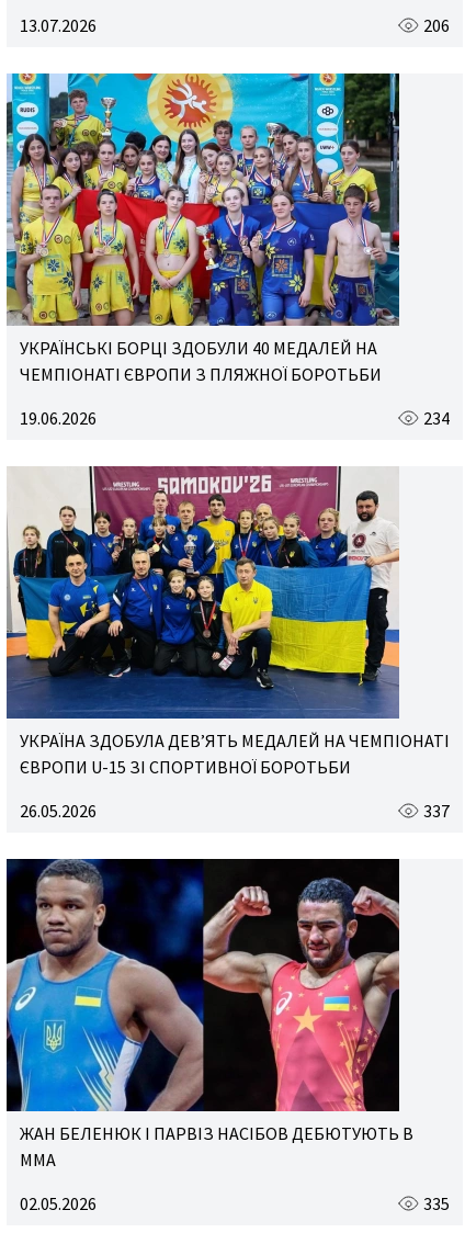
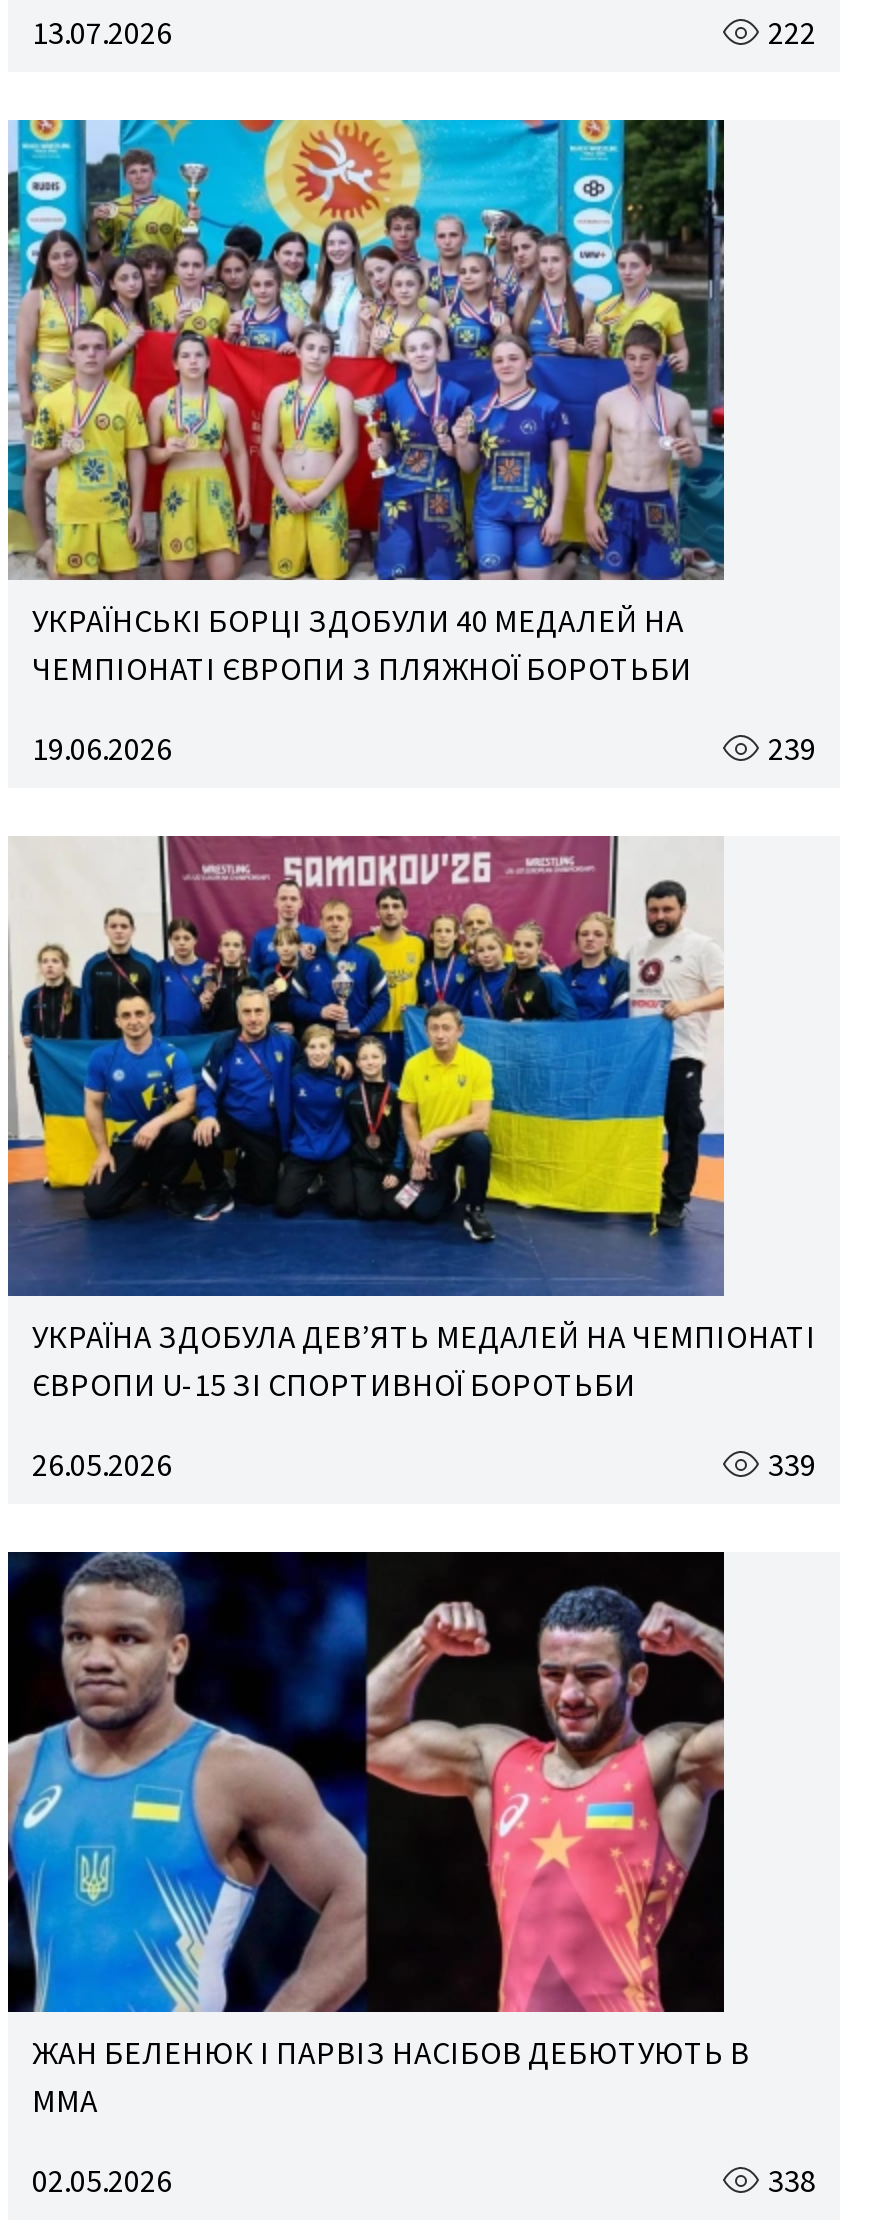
- 206
+ 222

- 234
+ 239

- 337
+ 339

- 335
+ 338
